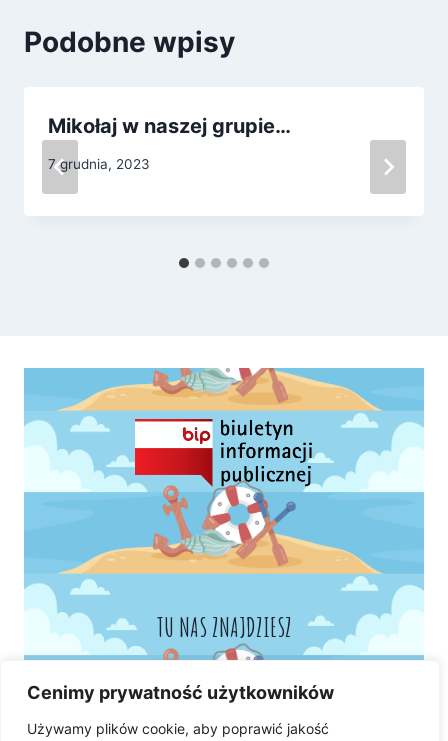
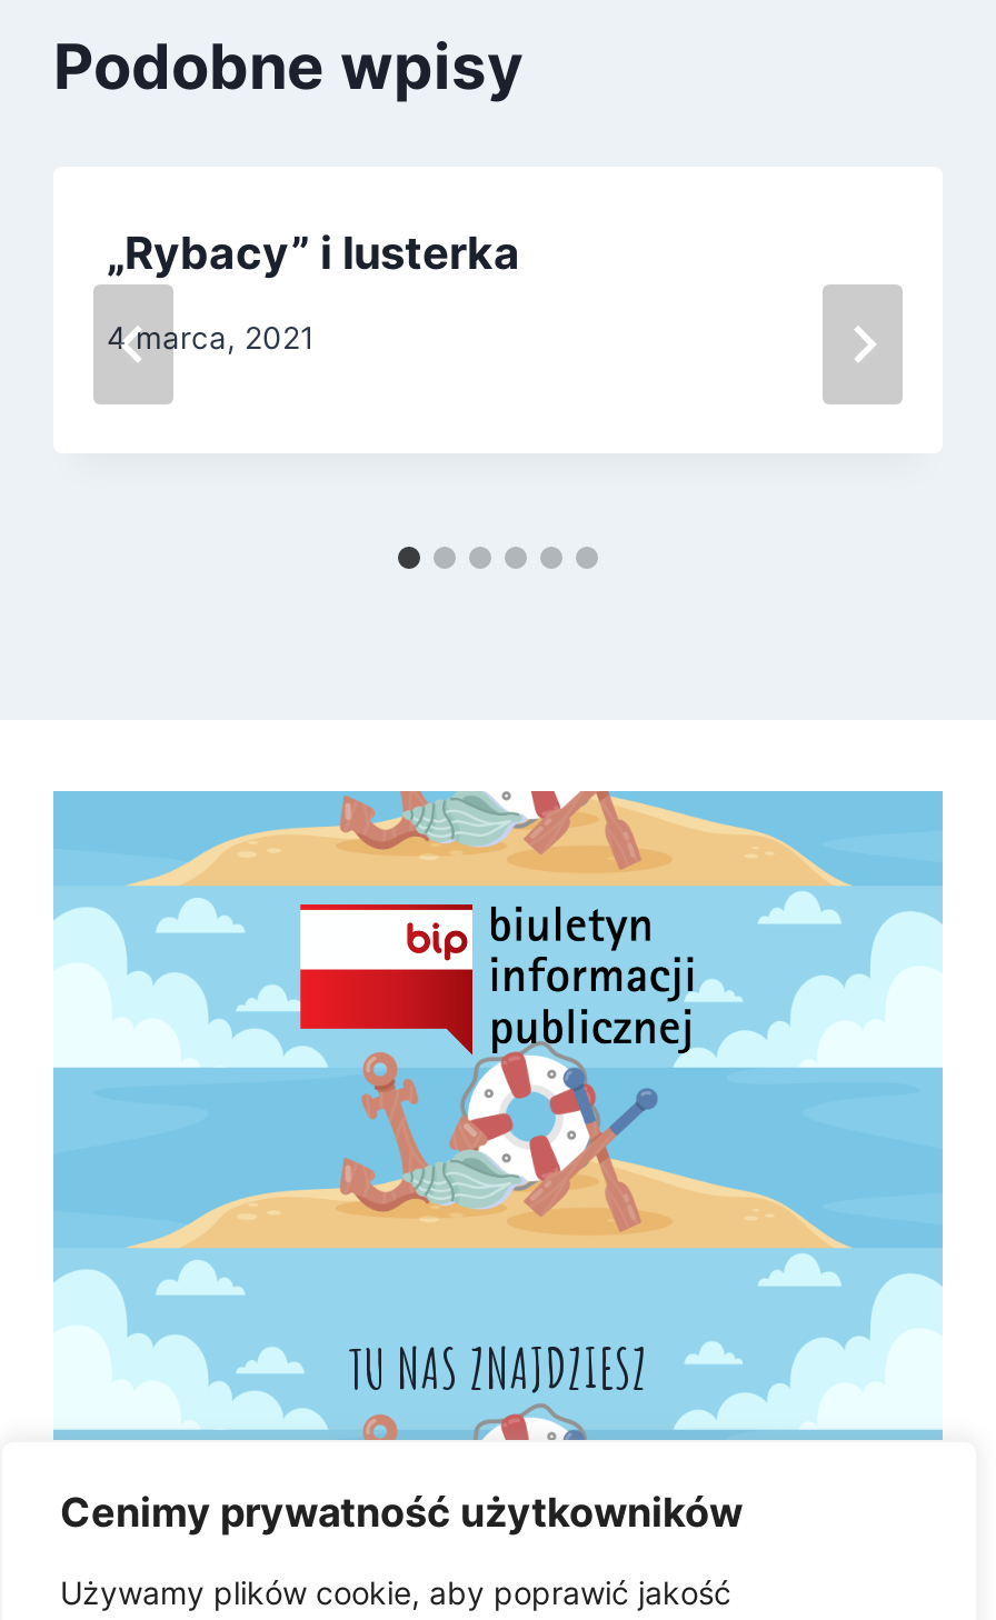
- Mikołaj w naszej grupie…
+ „Rybacy” i lusterka

- 7 grudnia, 2023
+ 4 marca, 2021
